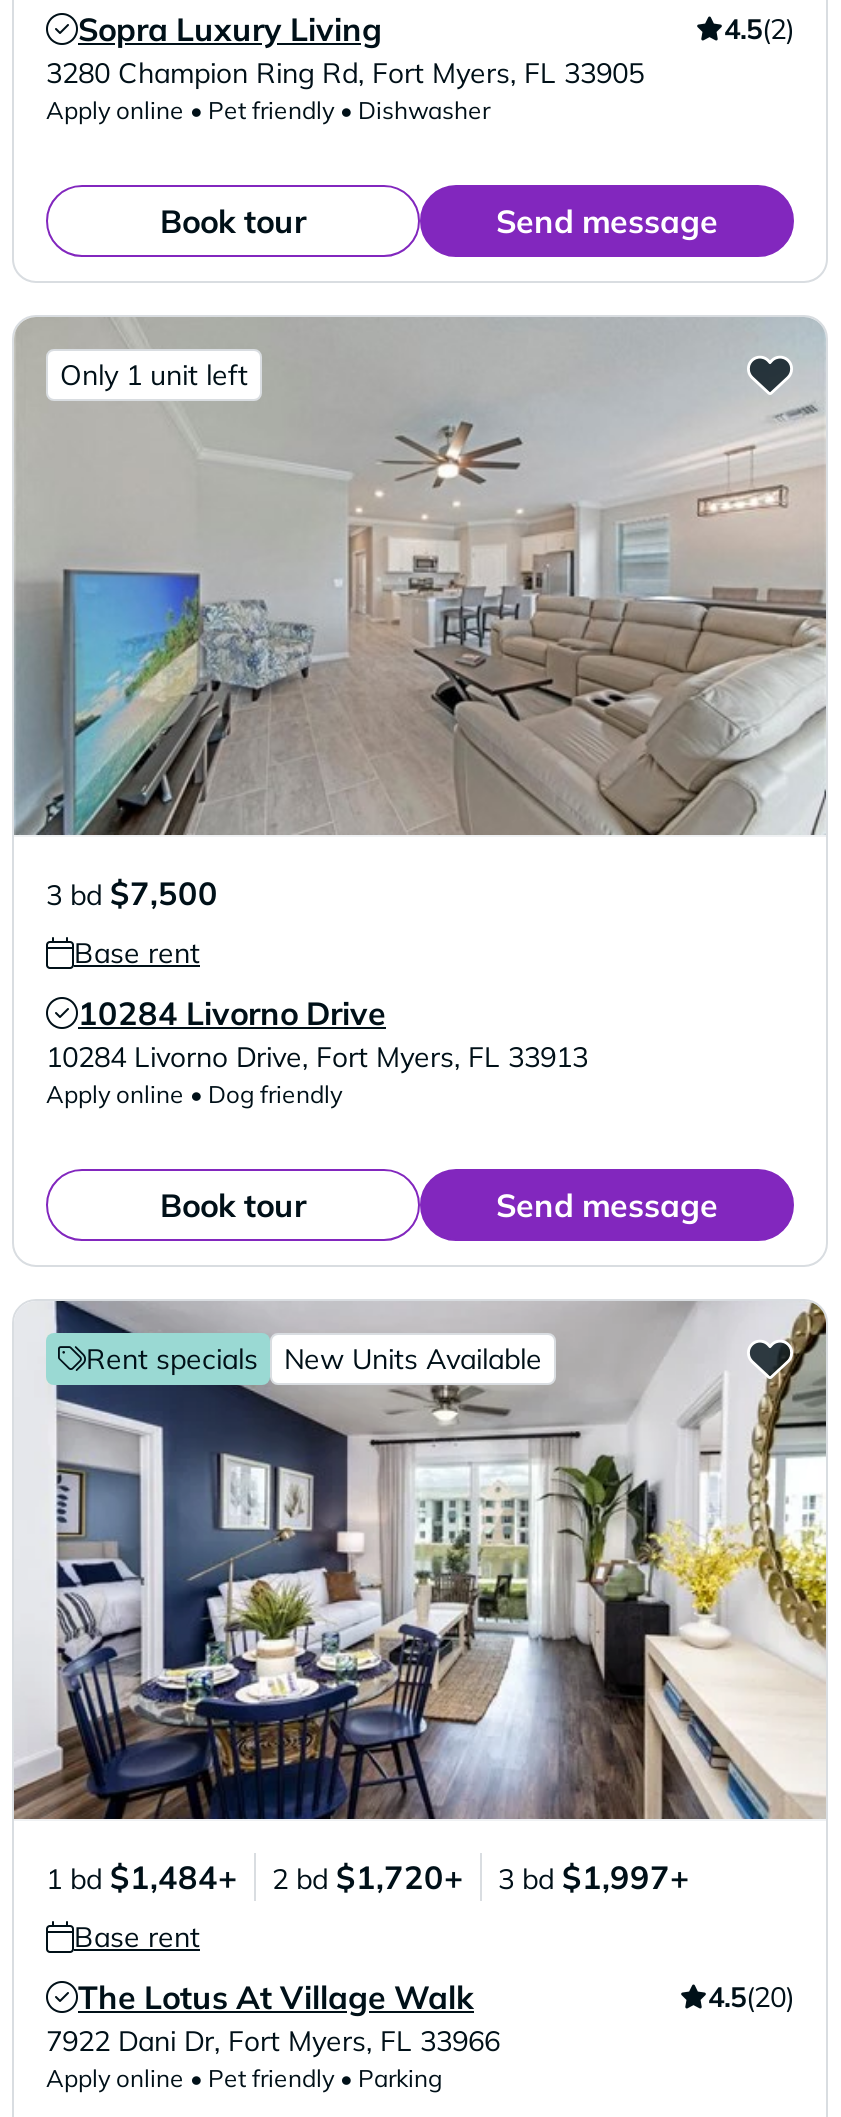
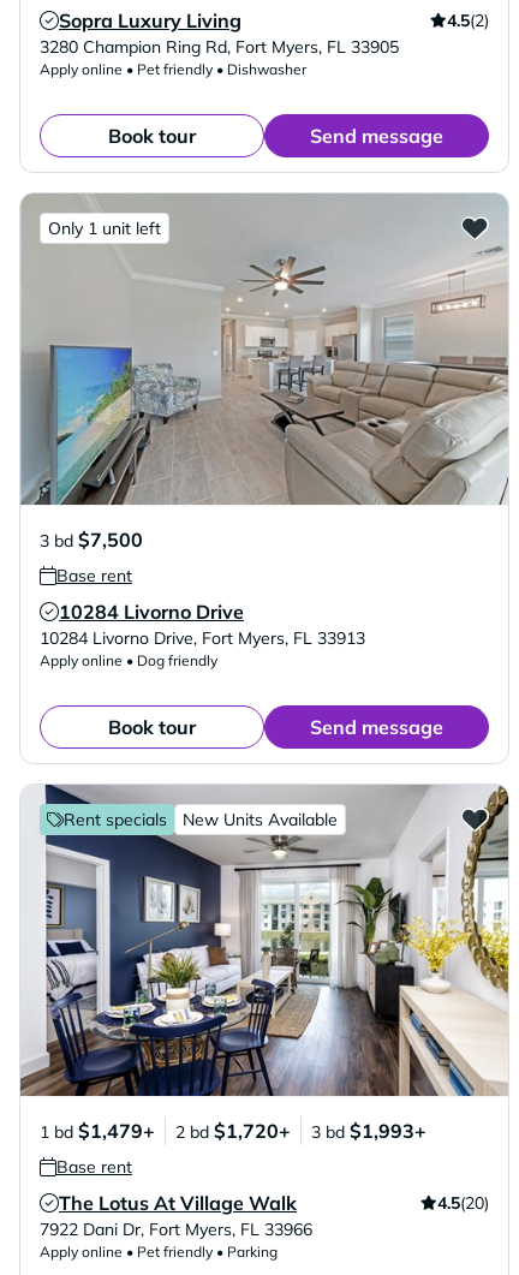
- 1 bd $1,484+
+ 1 bd $1,479+

- 3 bd $1,997+
+ 3 bd $1,993+
